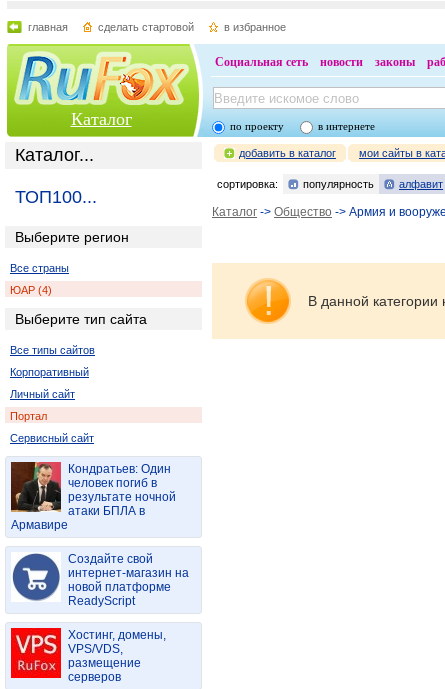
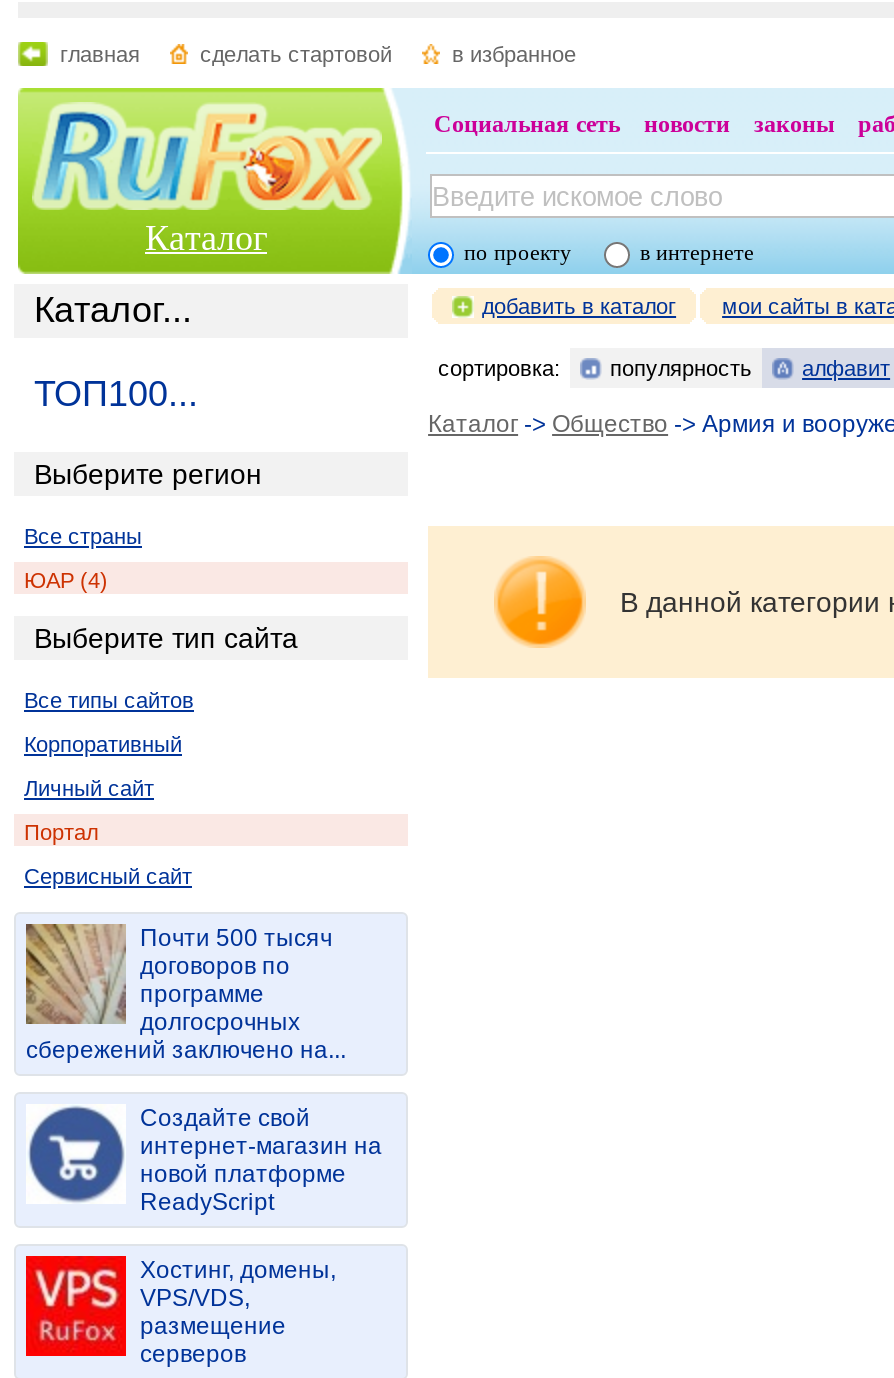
- [image]
- Кондратьев: Один
- человек погиб в
- результате ночной
- атаки БПЛА в
- Армавире
+ [image]
+ Почти 500 тысяч
+ договоров по
+ программе
+ долгосрочных
+ сбережений заключено на...
